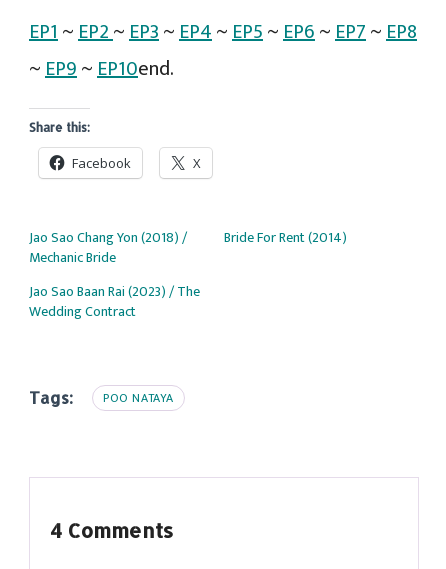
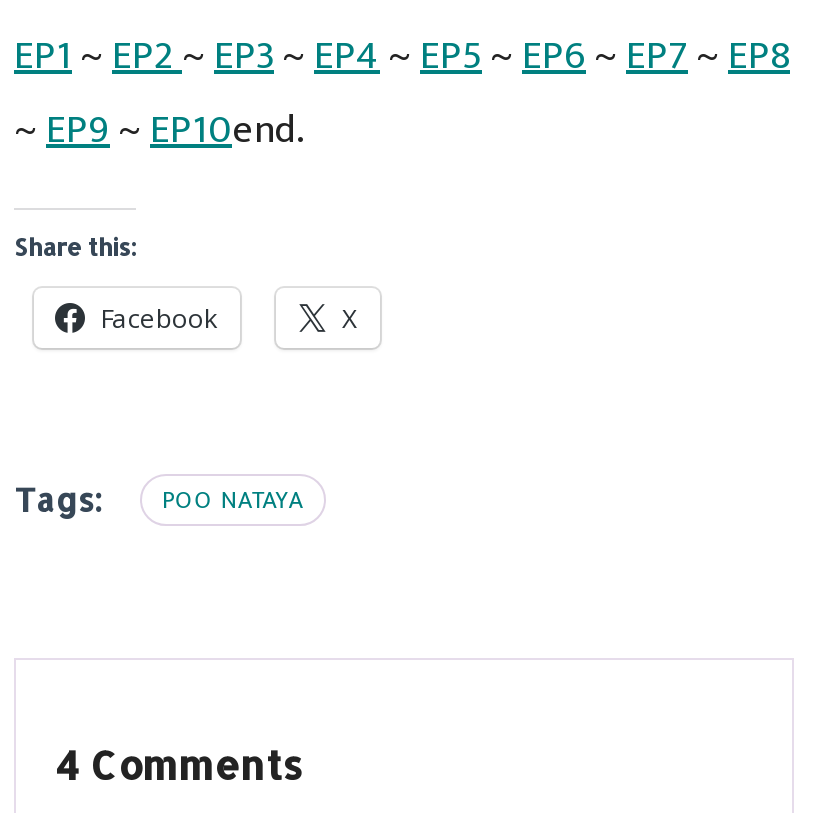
- Jao Sao Chang Yon (2018) /
- Mechanic Bride

- Bride For Rent (2014)
- Jao Sao Baan Rai (2023) / The
- Wedding Contract
